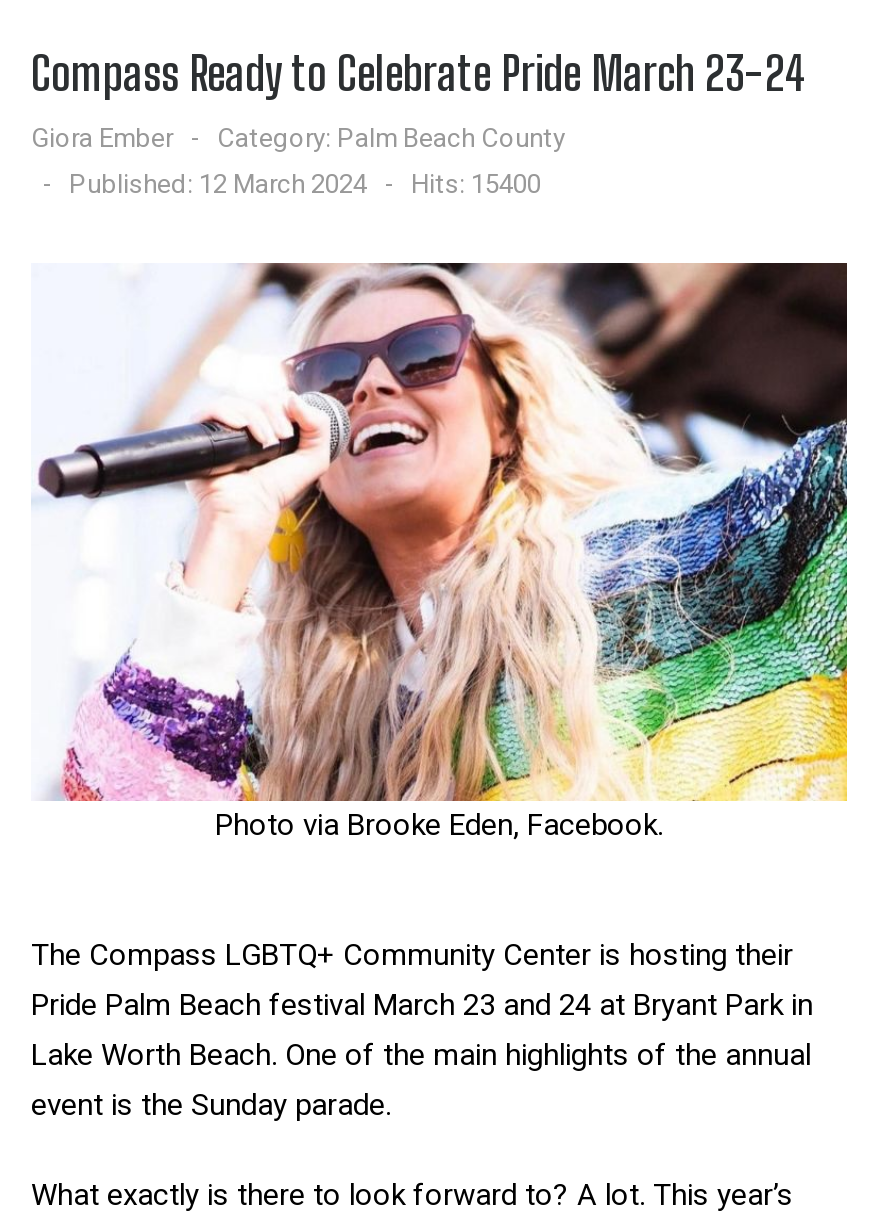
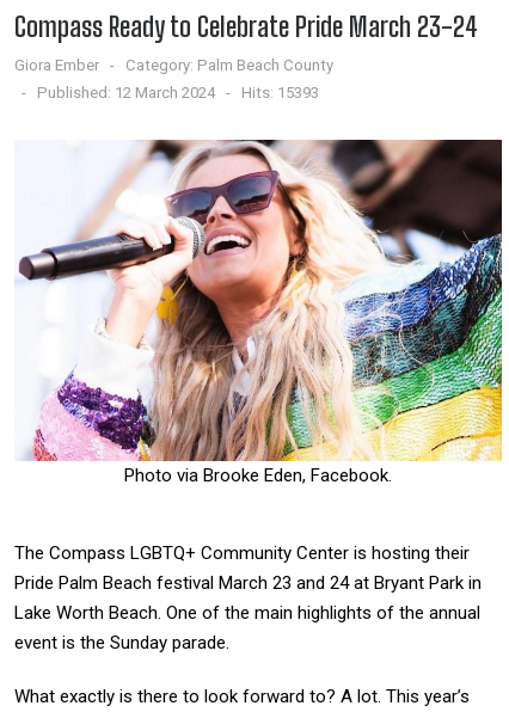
- Published: 12 March 2024 Hits: 15400
+ Published: 12 March 2024 Hits: 15393
